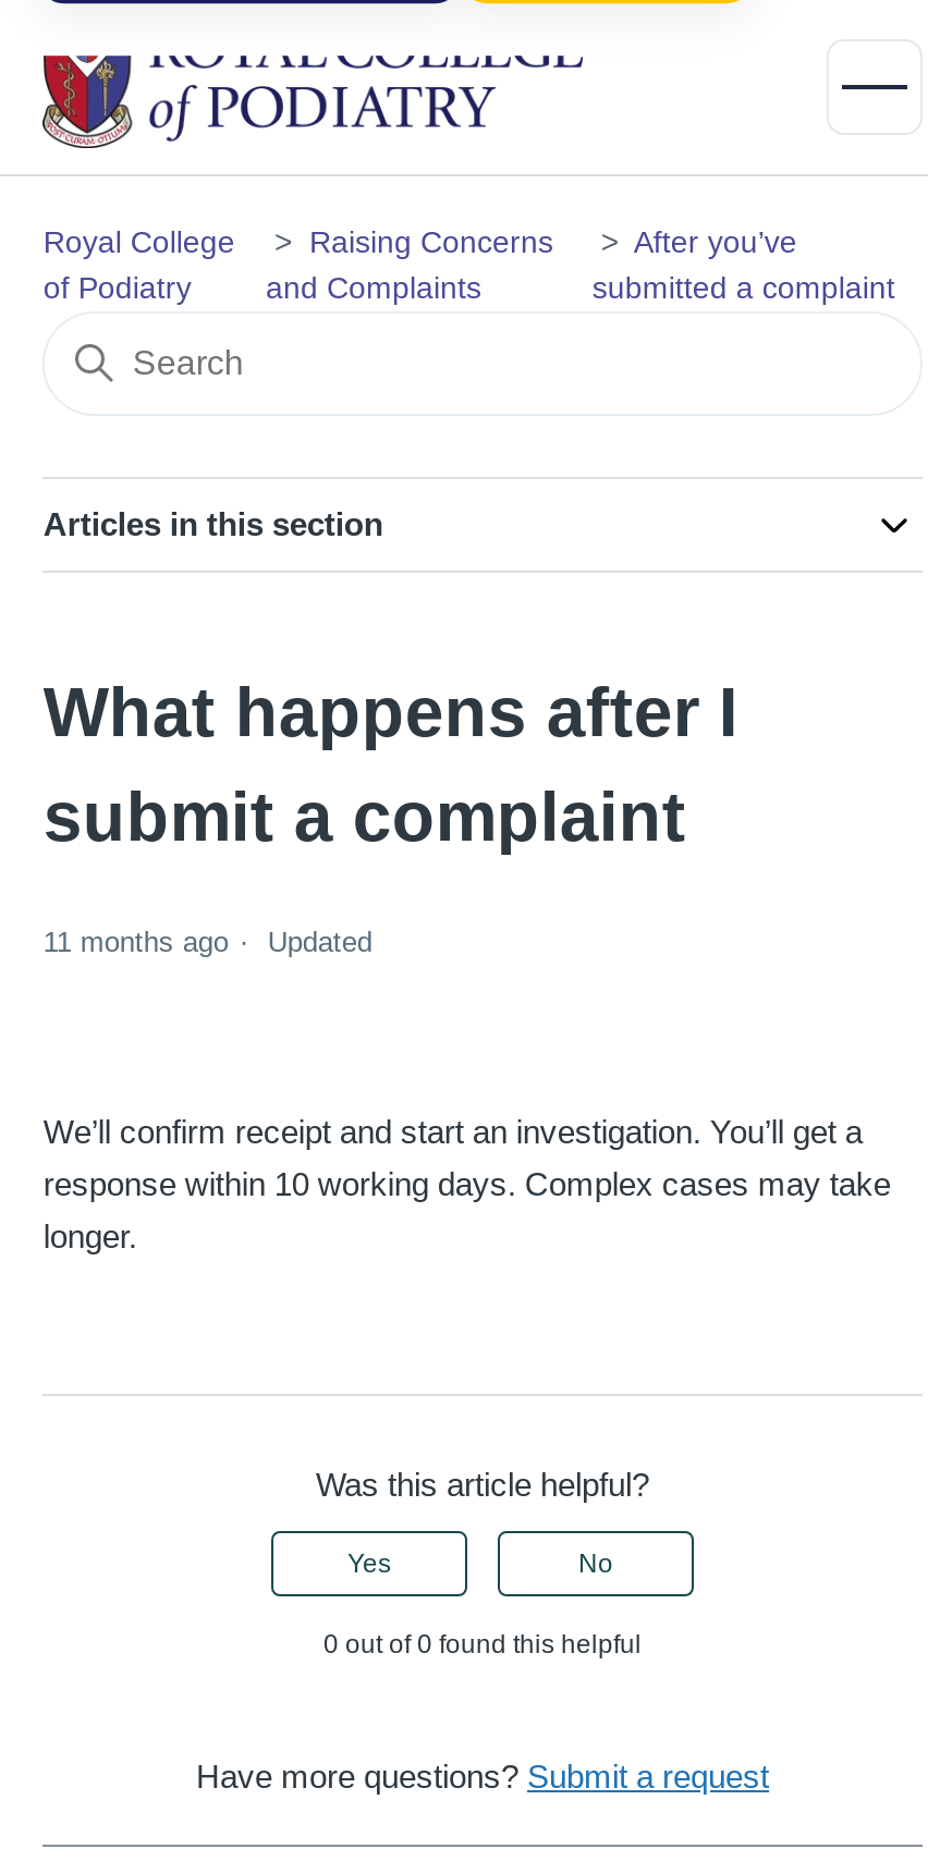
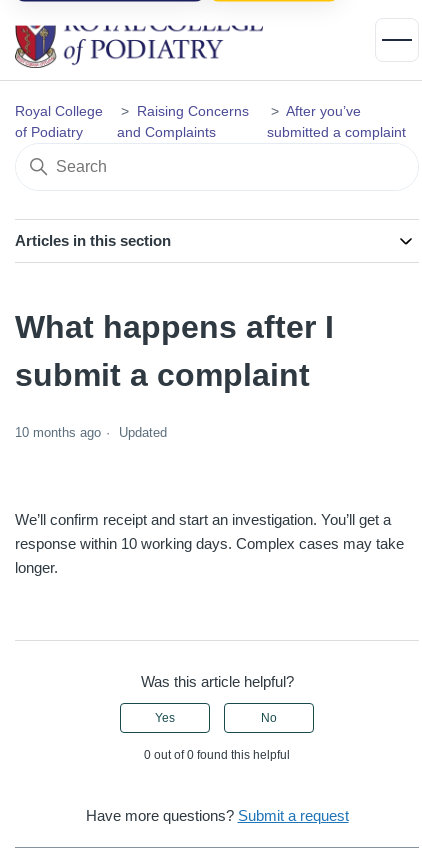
- 11 months ago Updated
+ 10 months ago Updated
